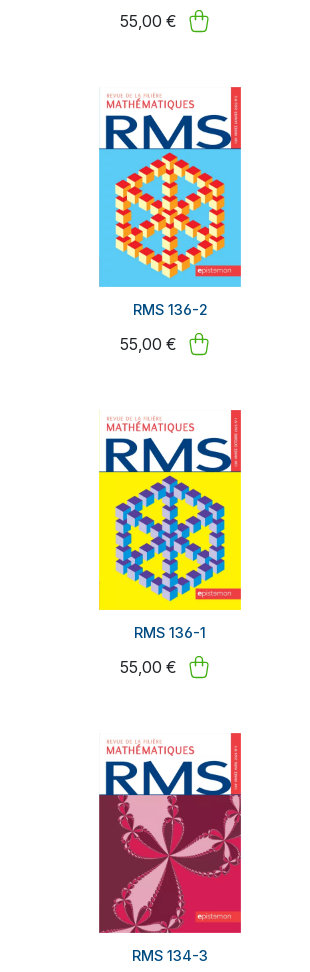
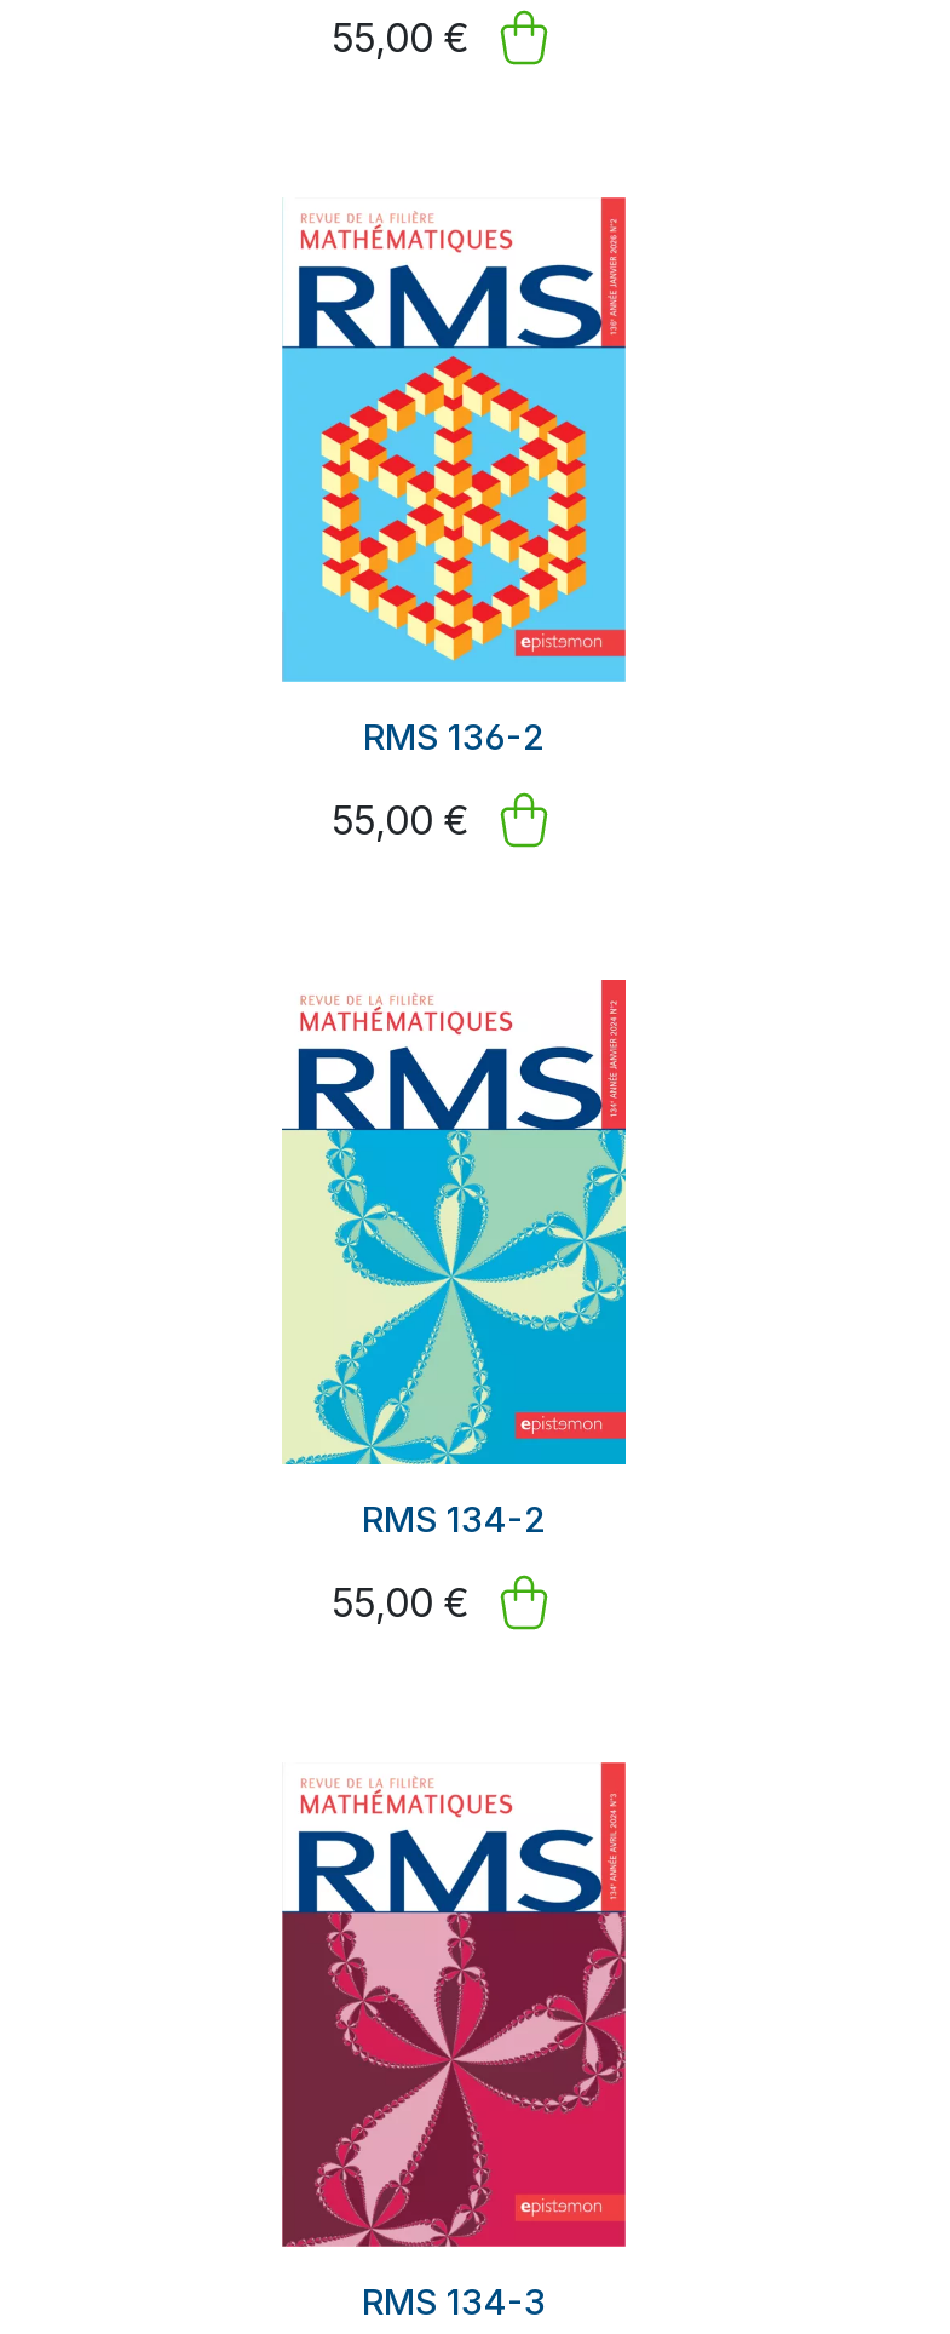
- [image]
- RMS 136-1
+ [image]
+ RMS 134-2
